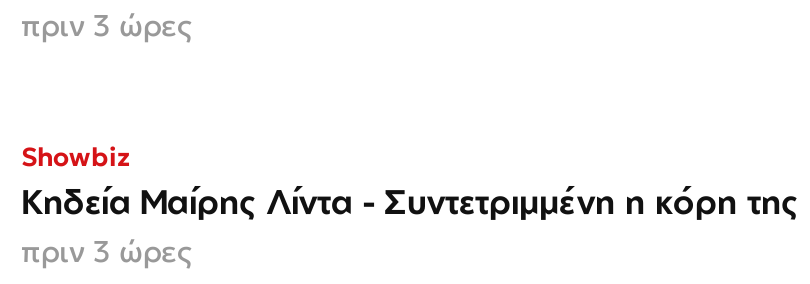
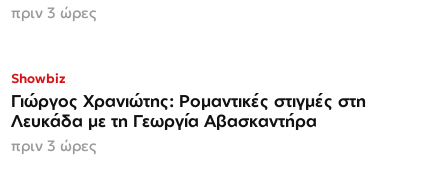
- Κηδεία Μαίρης Λίντα - Συντετριμμένη η κόρη της
+ Γιώργος Χρανιώτης: Ρομαντικές στιγμές στη
+ Λευκάδα με τη Γεωργία Αβασκαντήρα
